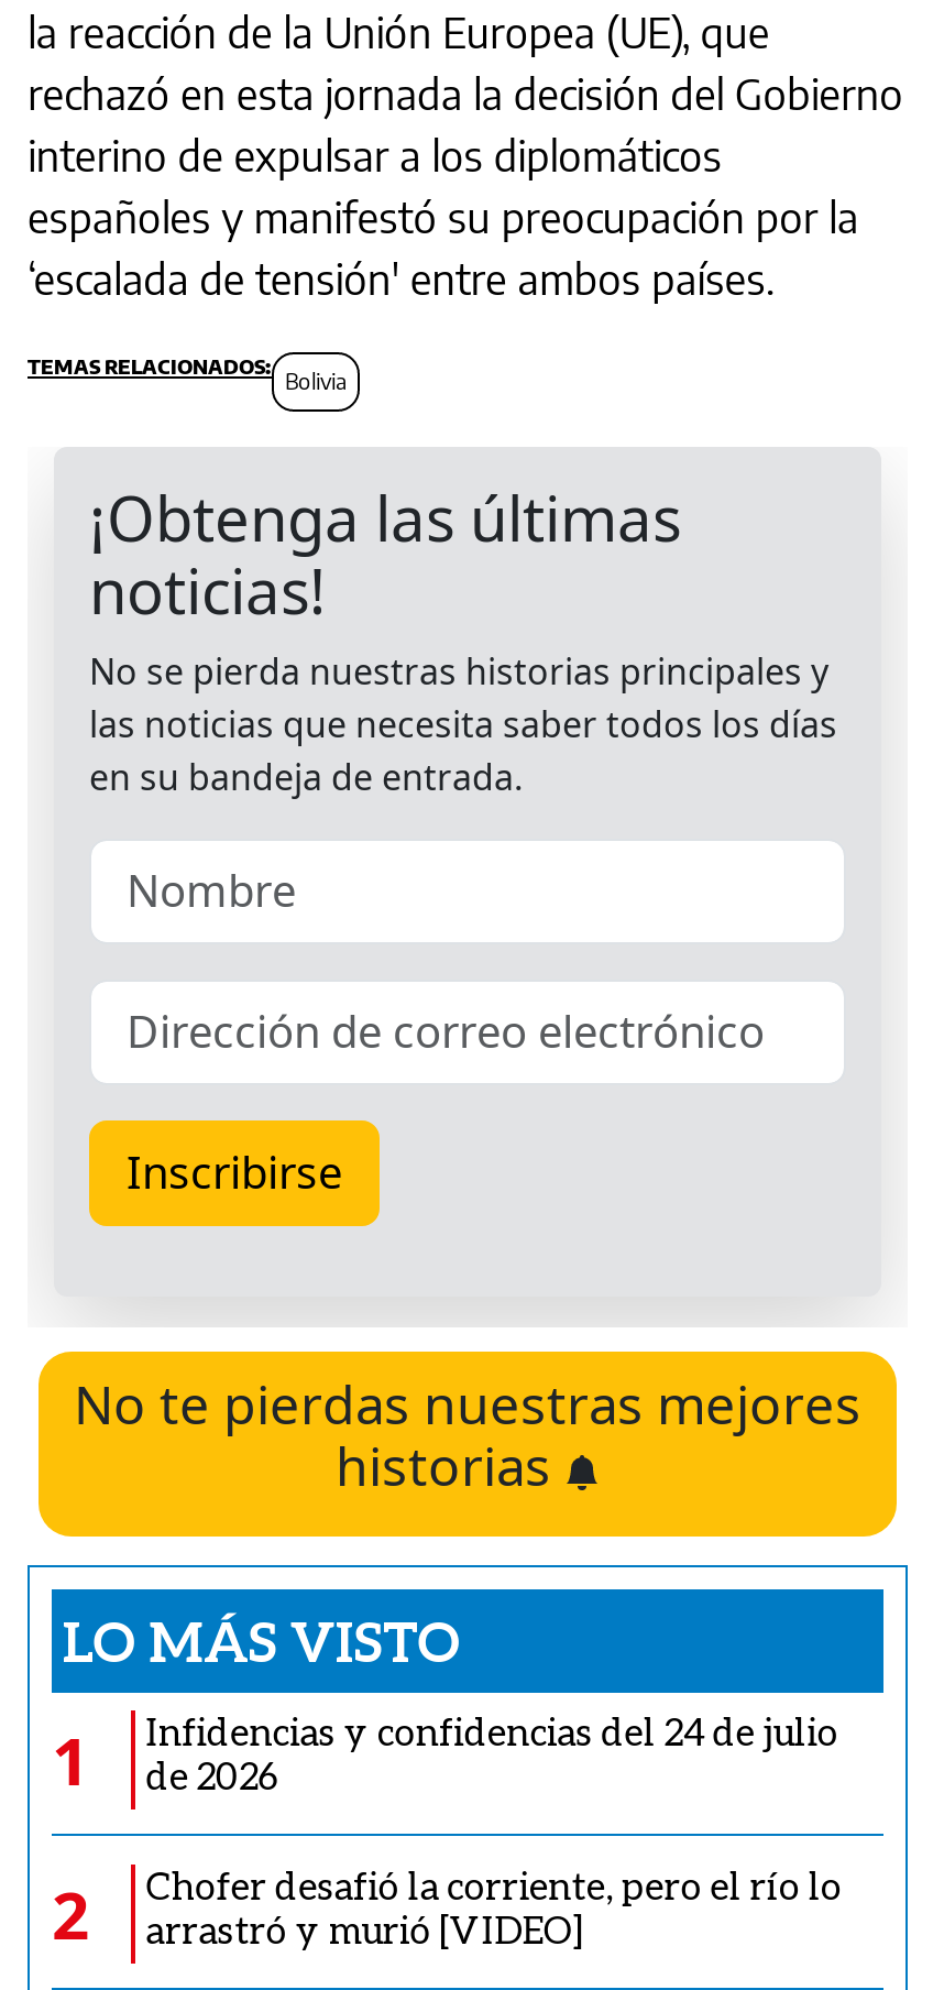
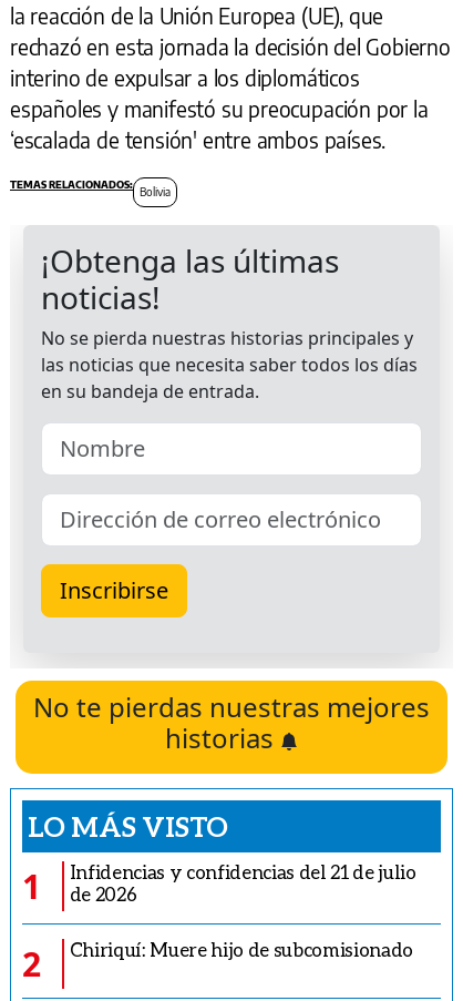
- Infidencias y confidencias del 24 de julio
+ Infidencias y confidencias del 21 de julio

- Chofer desafió la corriente, pero el río lo
- arrastró y murió [VIDEO]
+ Chiriquí: Muere hijo de subcomisionado
